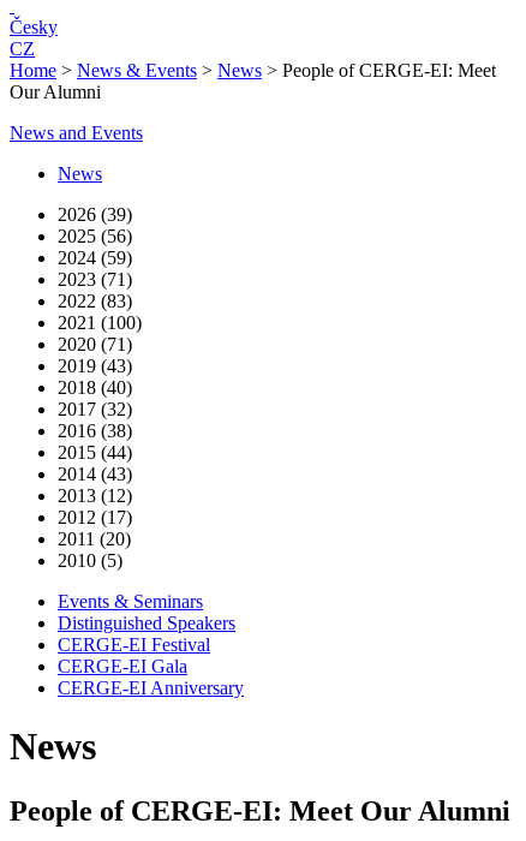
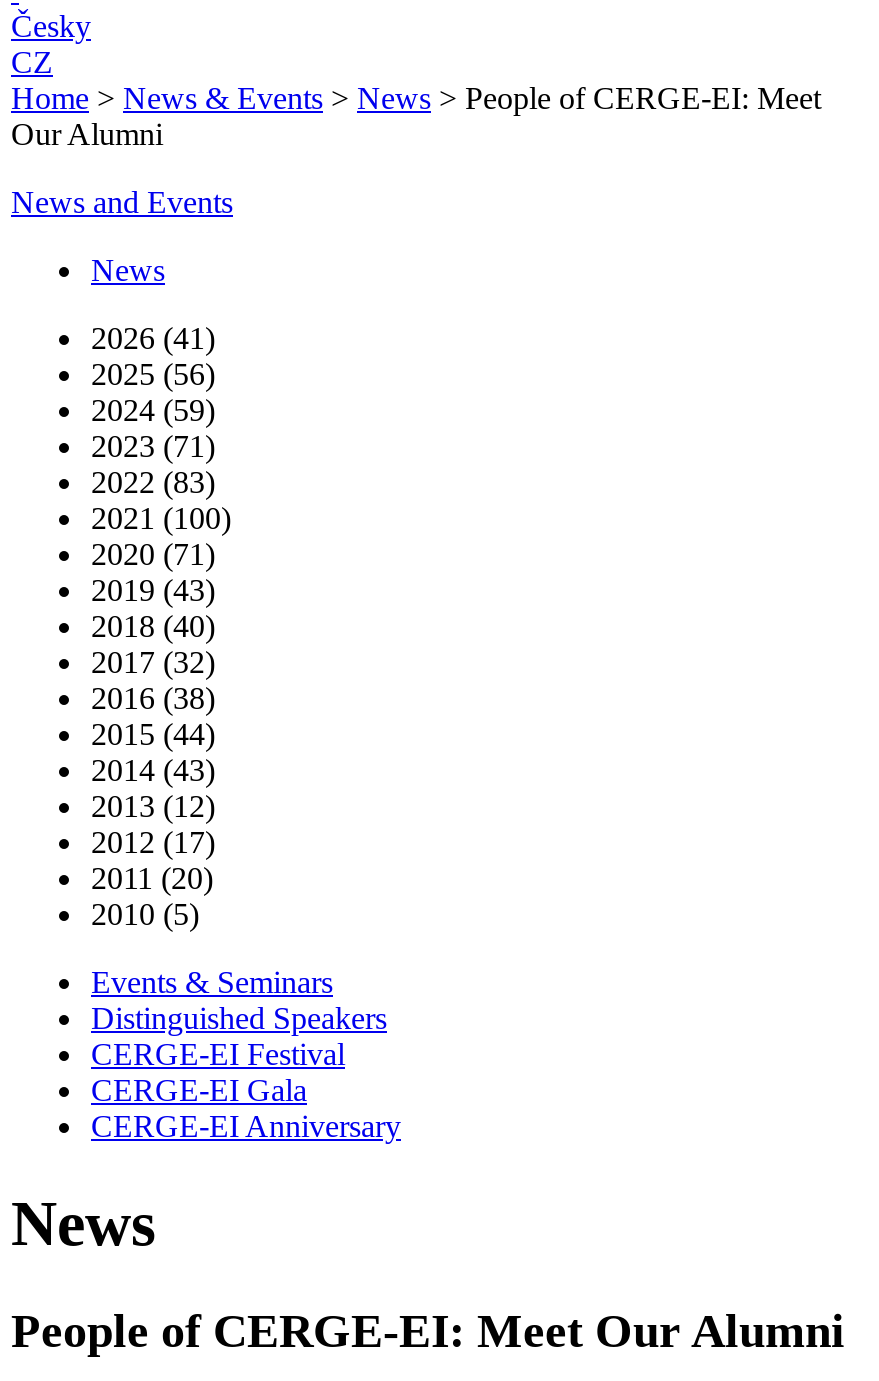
- 2026 (39)
+ 2026 (41)
